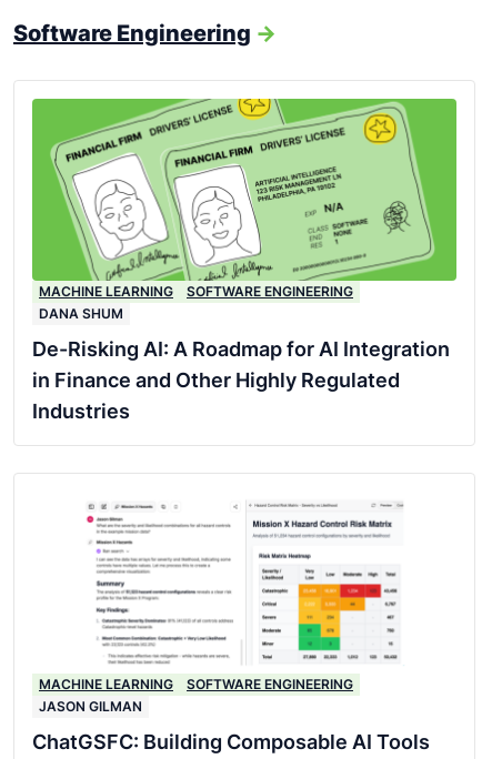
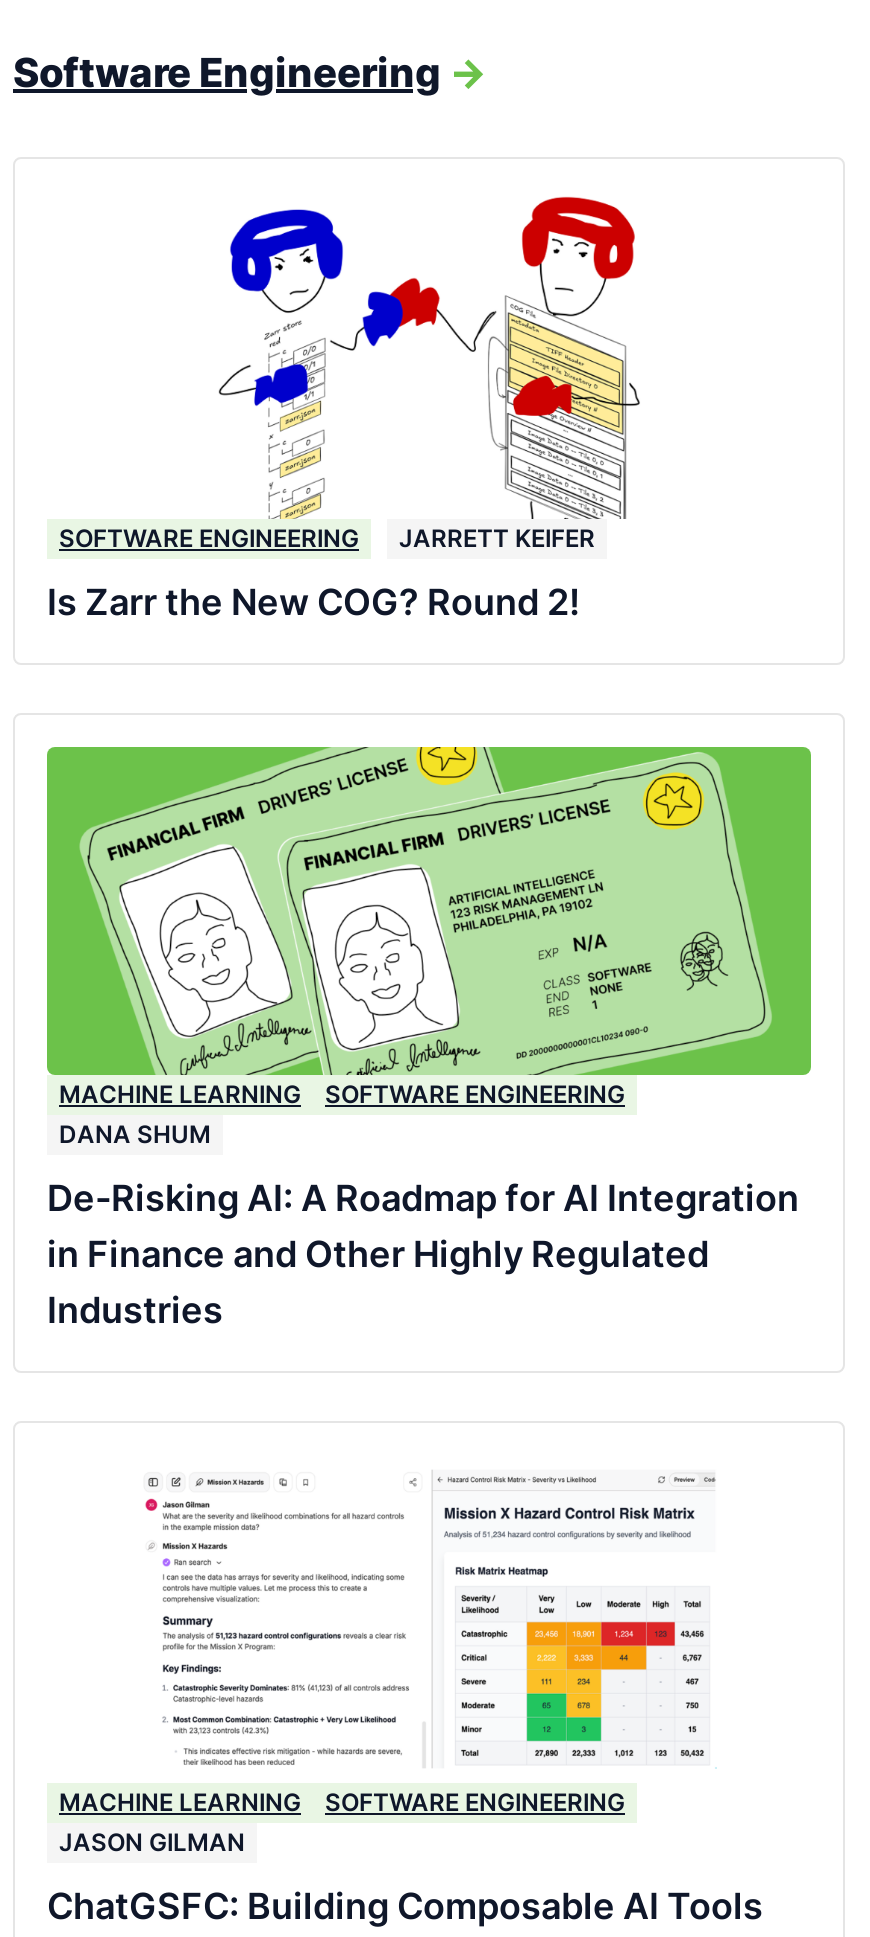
+ [image]
+ SOFTWARE ENGINEERING
+ JARRETT KEIFER
+ Is Zarr the New COG? Round 2!
